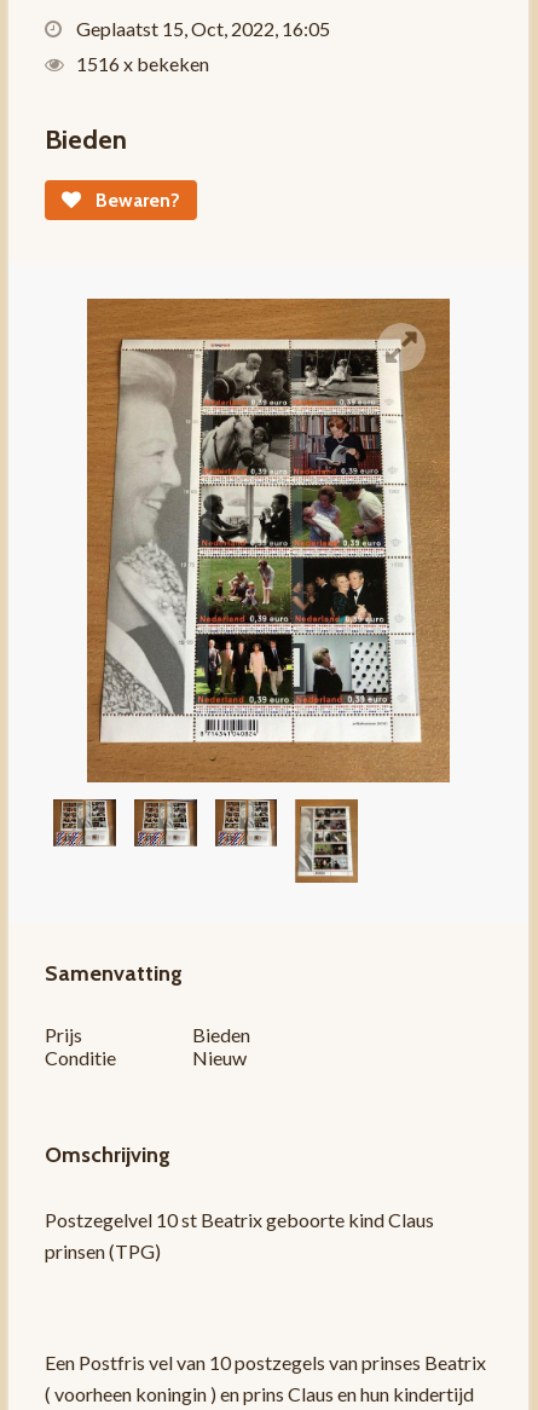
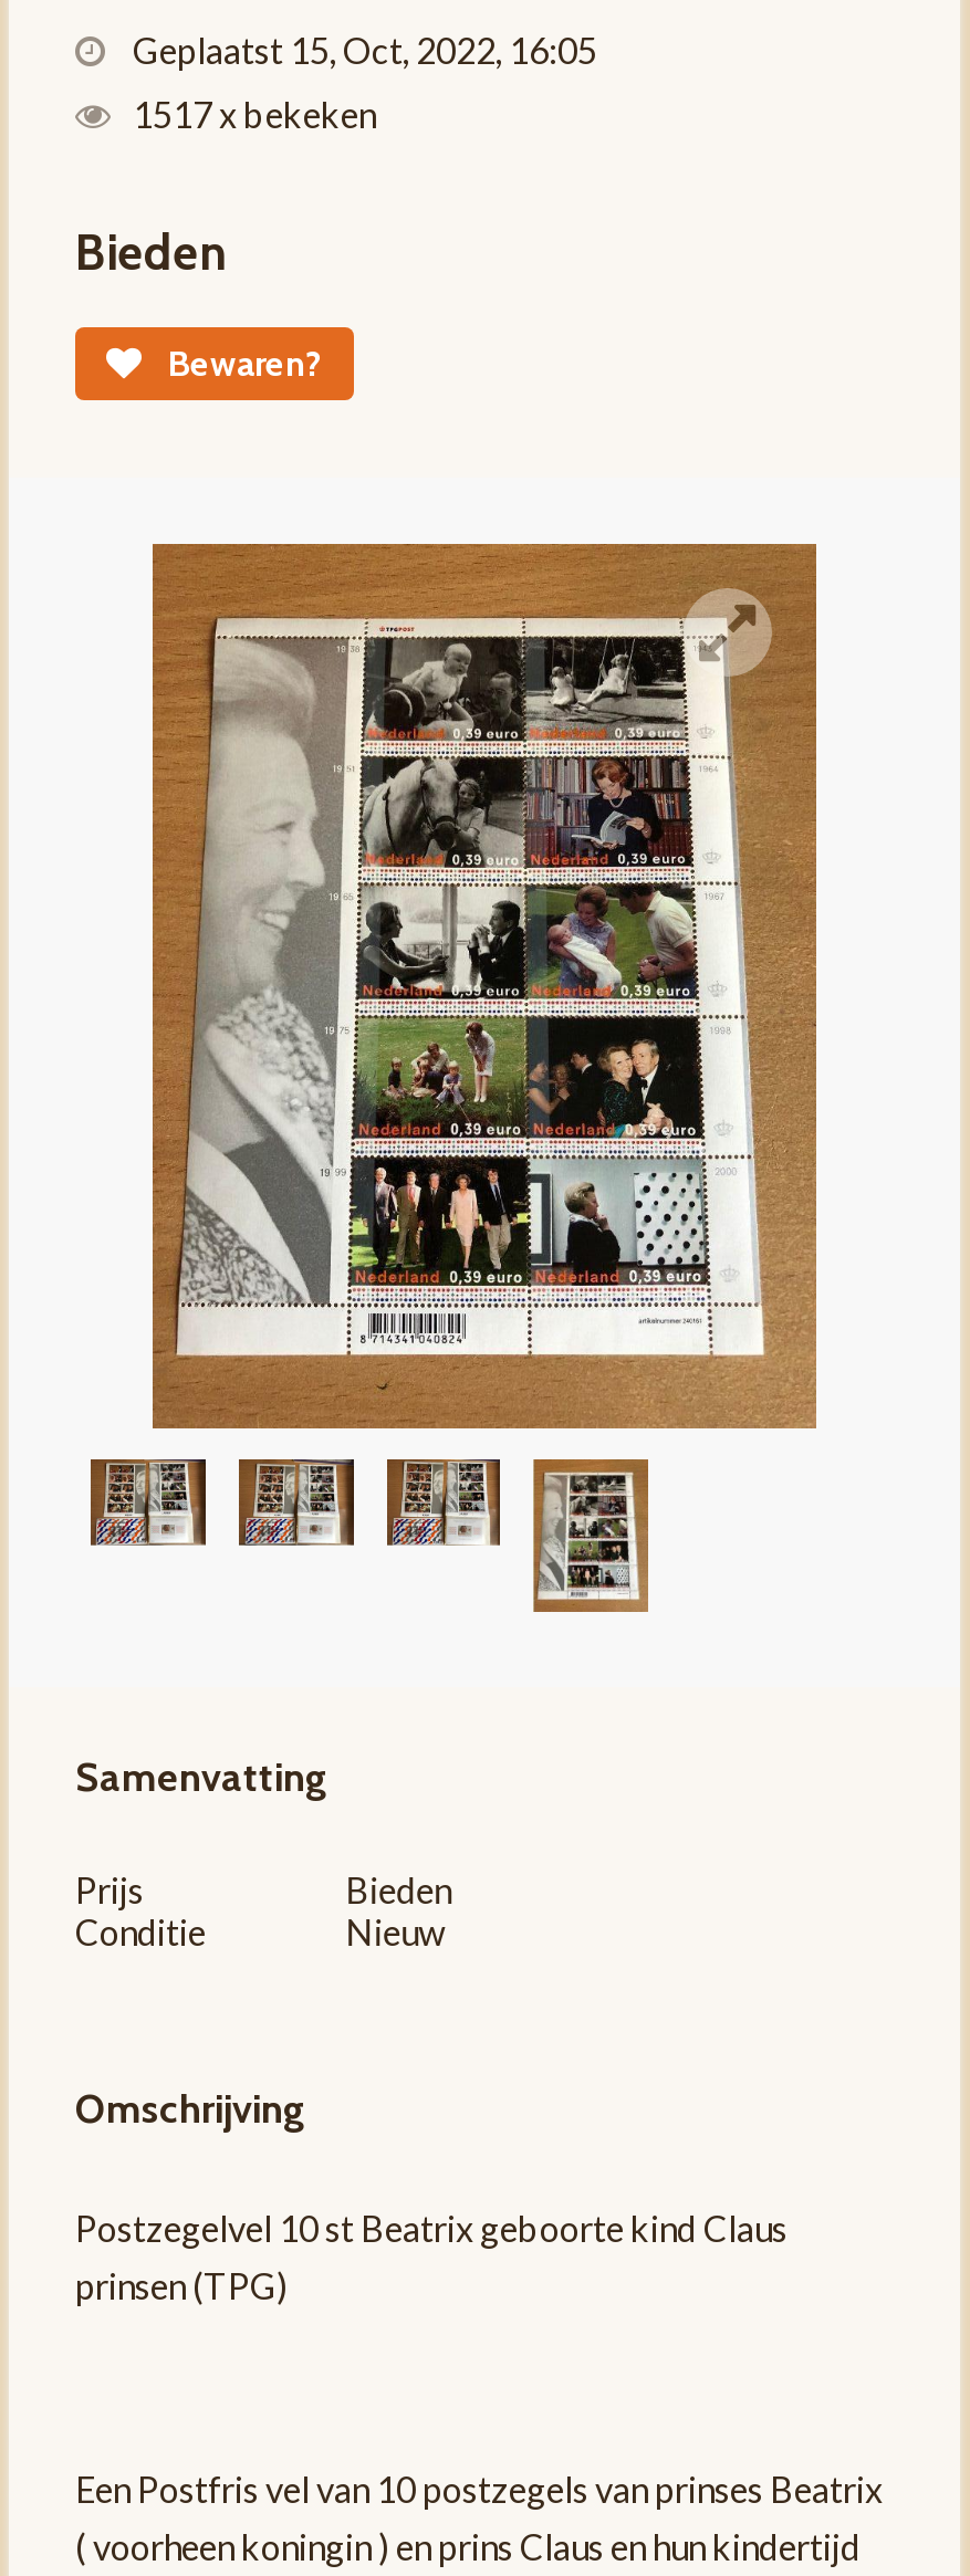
- 1516 x bekeken
+ 1517 x bekeken
